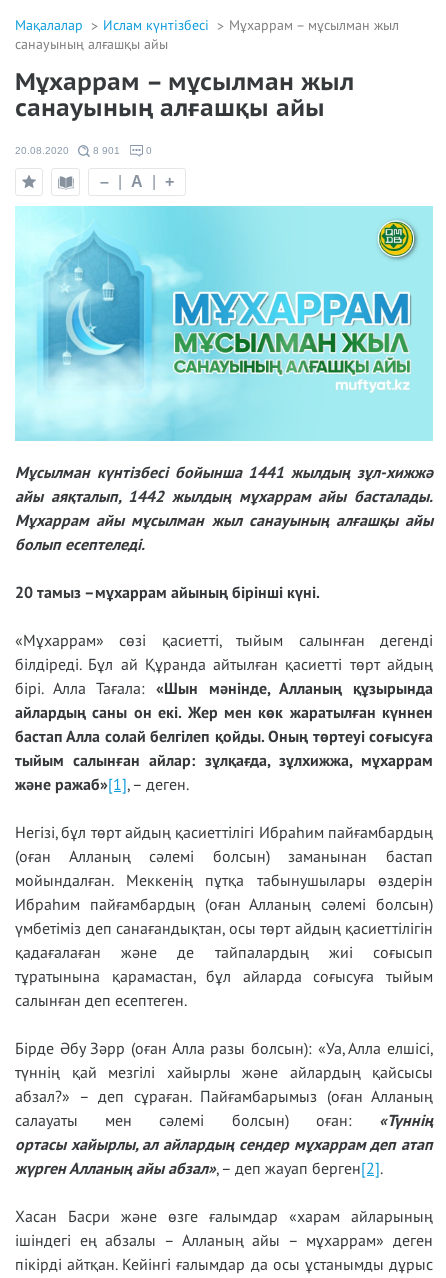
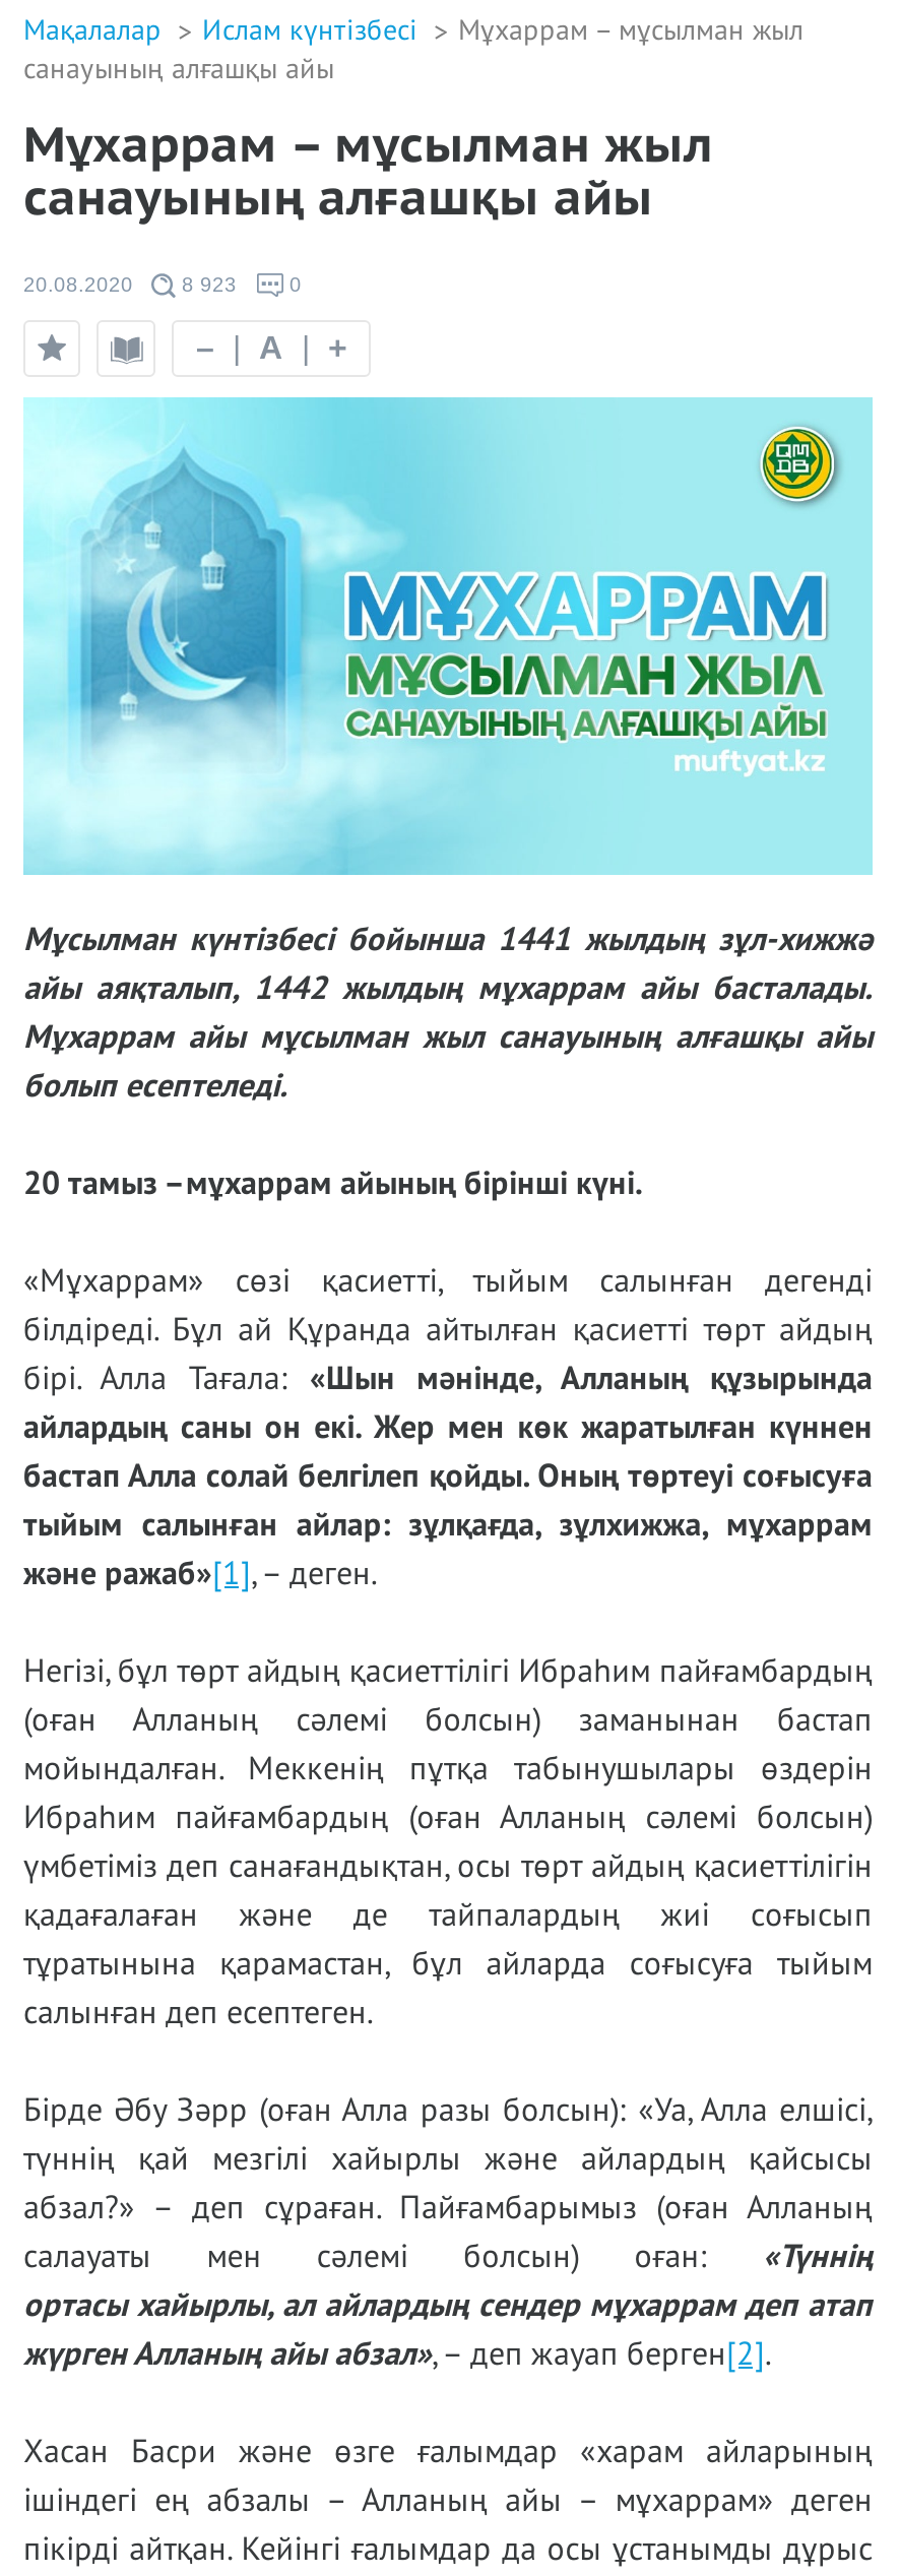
- 20.08.2020 8 901
+ 20.08.2020 8 923
